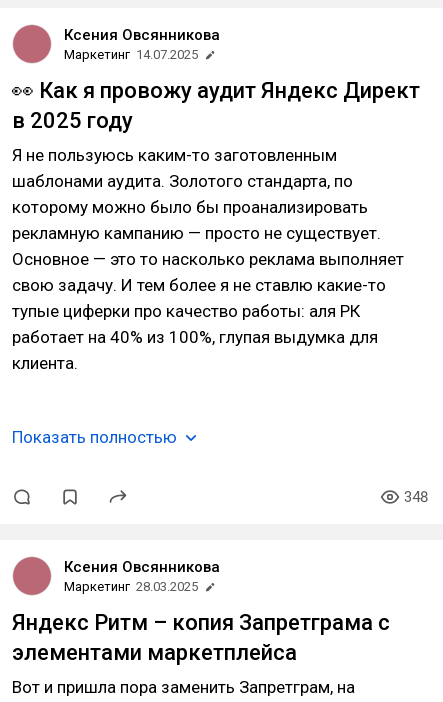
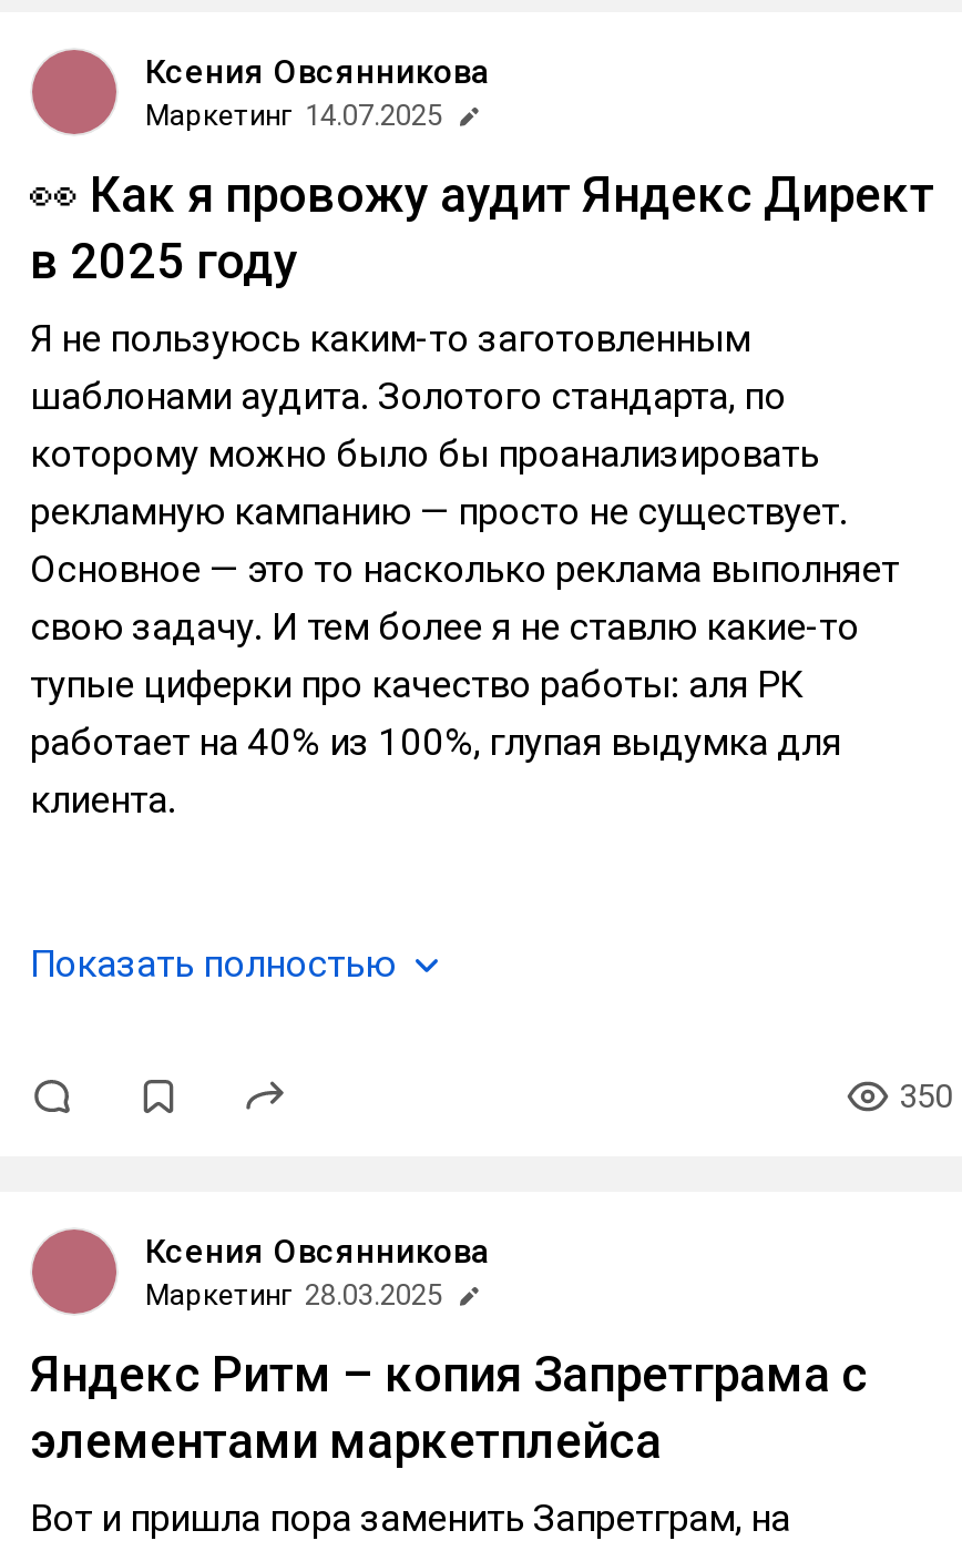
- 348
+ 350
